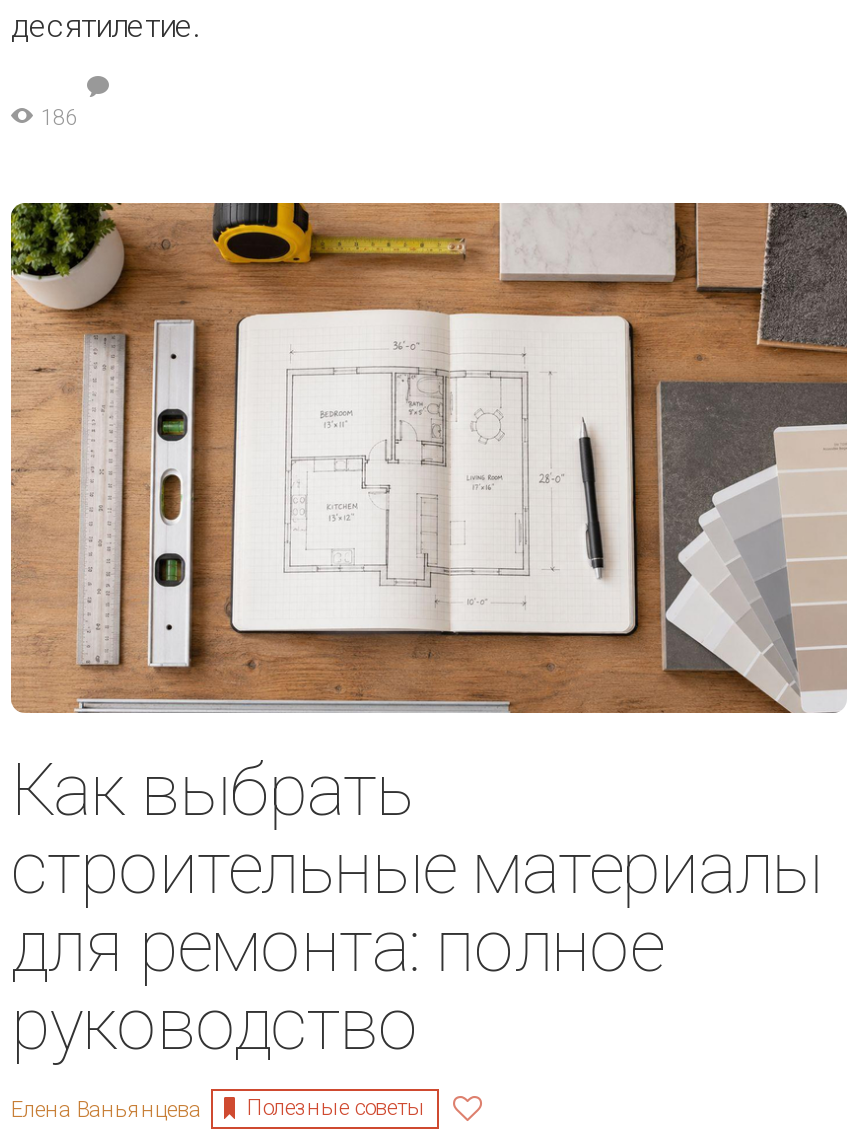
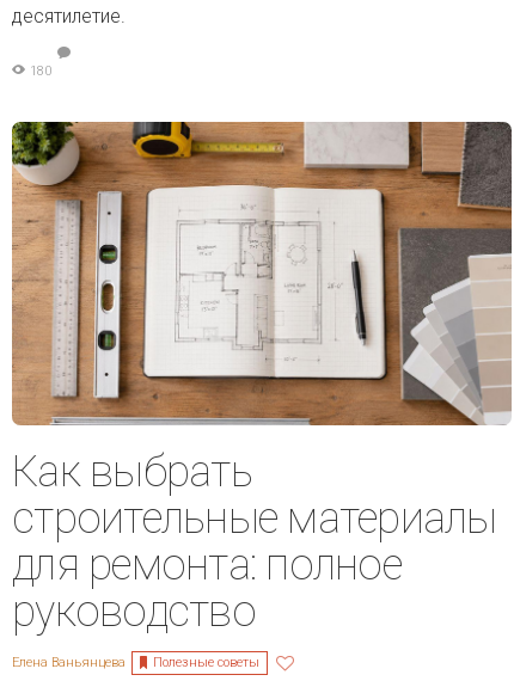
- 186
+ 180
